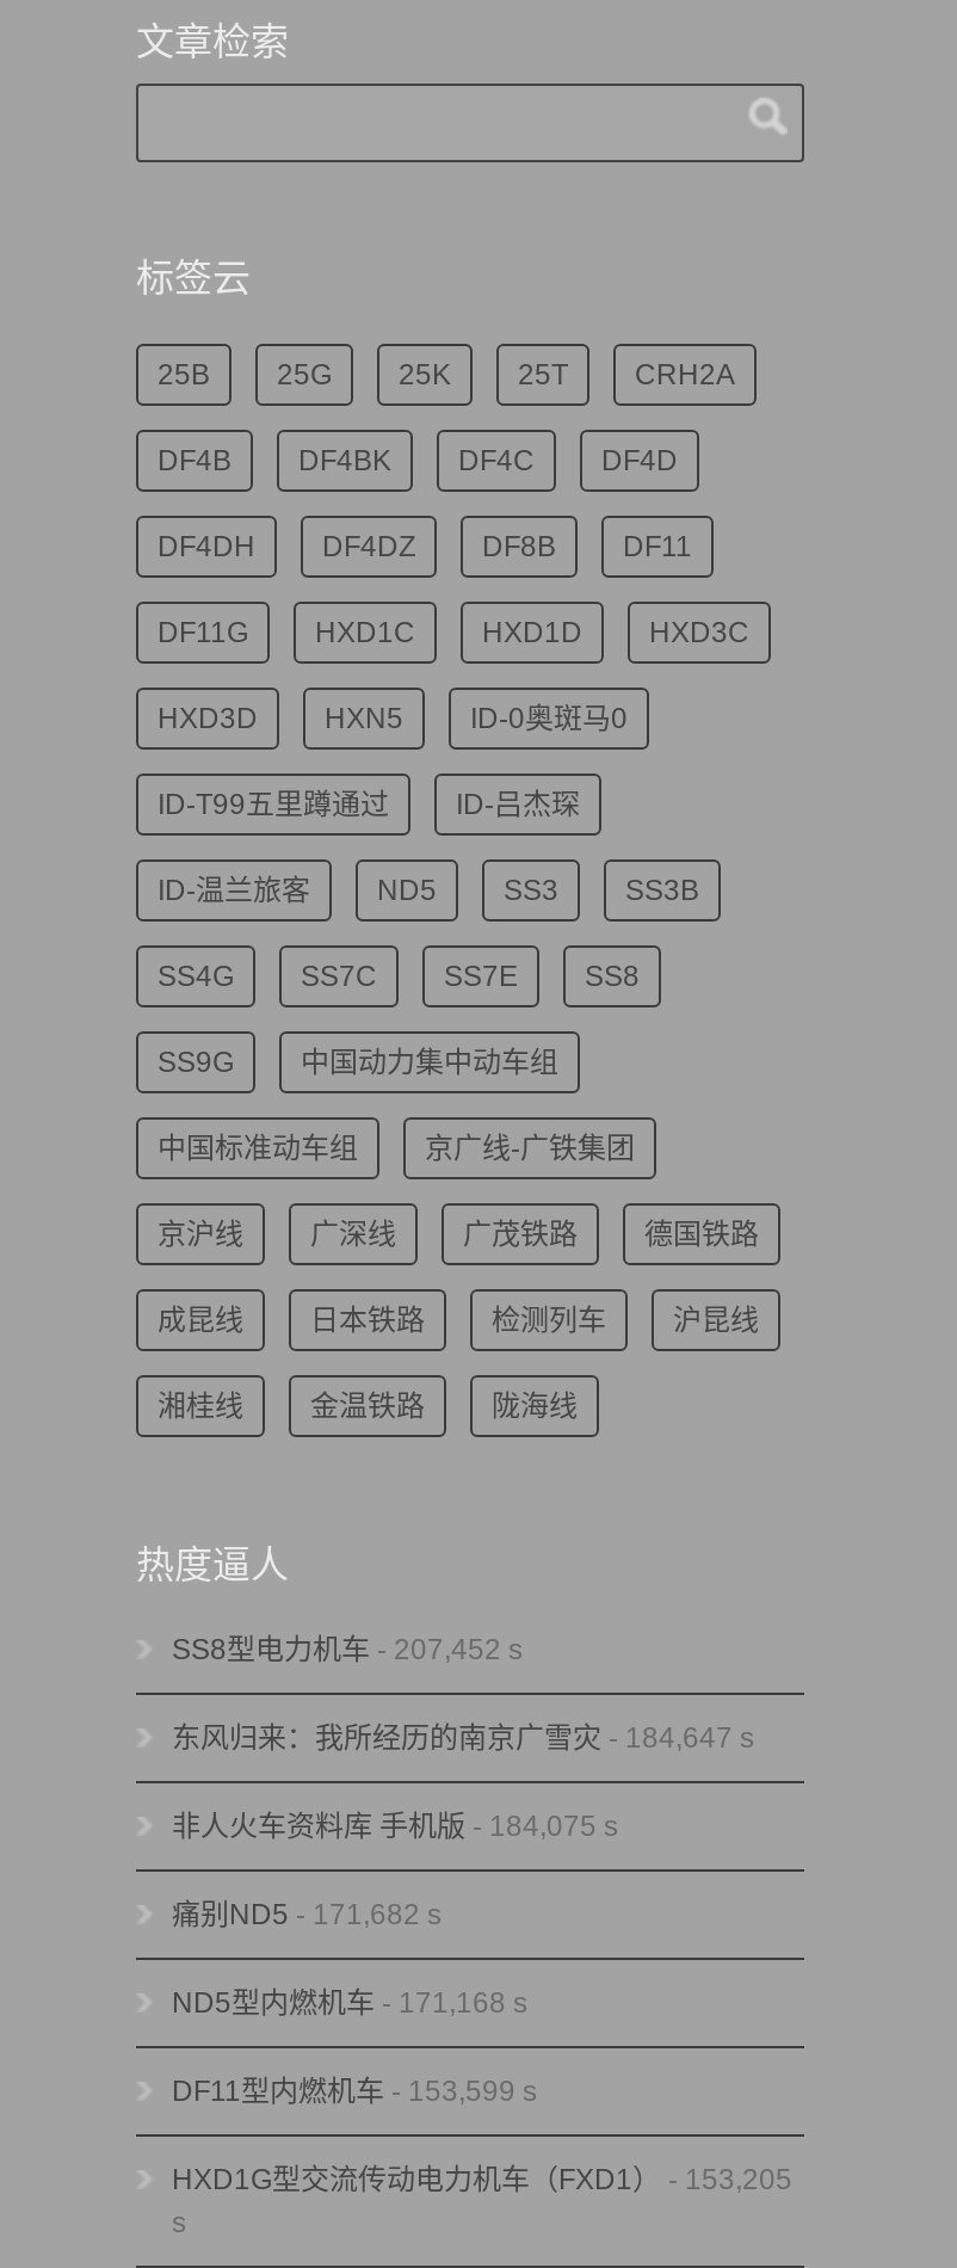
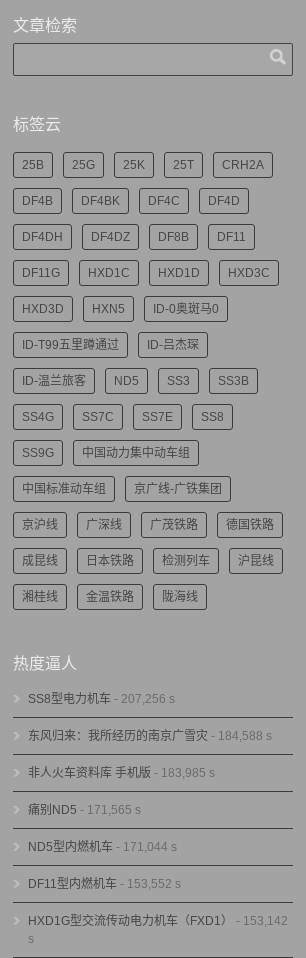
- SS8型电力机车- 207,452 s
+ SS8型电力机车- 207,256 s

- 东风归来：我所经历的南京广雪灾- 184,647 s
+ 东风归来：我所经历的南京广雪灾- 184,588 s

- 非人火车资料库 手机版- 184,075 s
+ 非人火车资料库 手机版- 183,985 s

- 痛别ND5 - 171,682 s
+ 痛别ND5 - 171,565 s

- ND5型内燃机车- 171,168 s
+ ND5型内燃机车- 171,044 s

- DF11型内燃机车- 153,599 s
+ DF11型内燃机车- 153,552 s

- HXD1G型交流传动电力机车（FXD1）- 153,205
+ HXD1G型交流传动电力机车（FXD1）- 153,142
